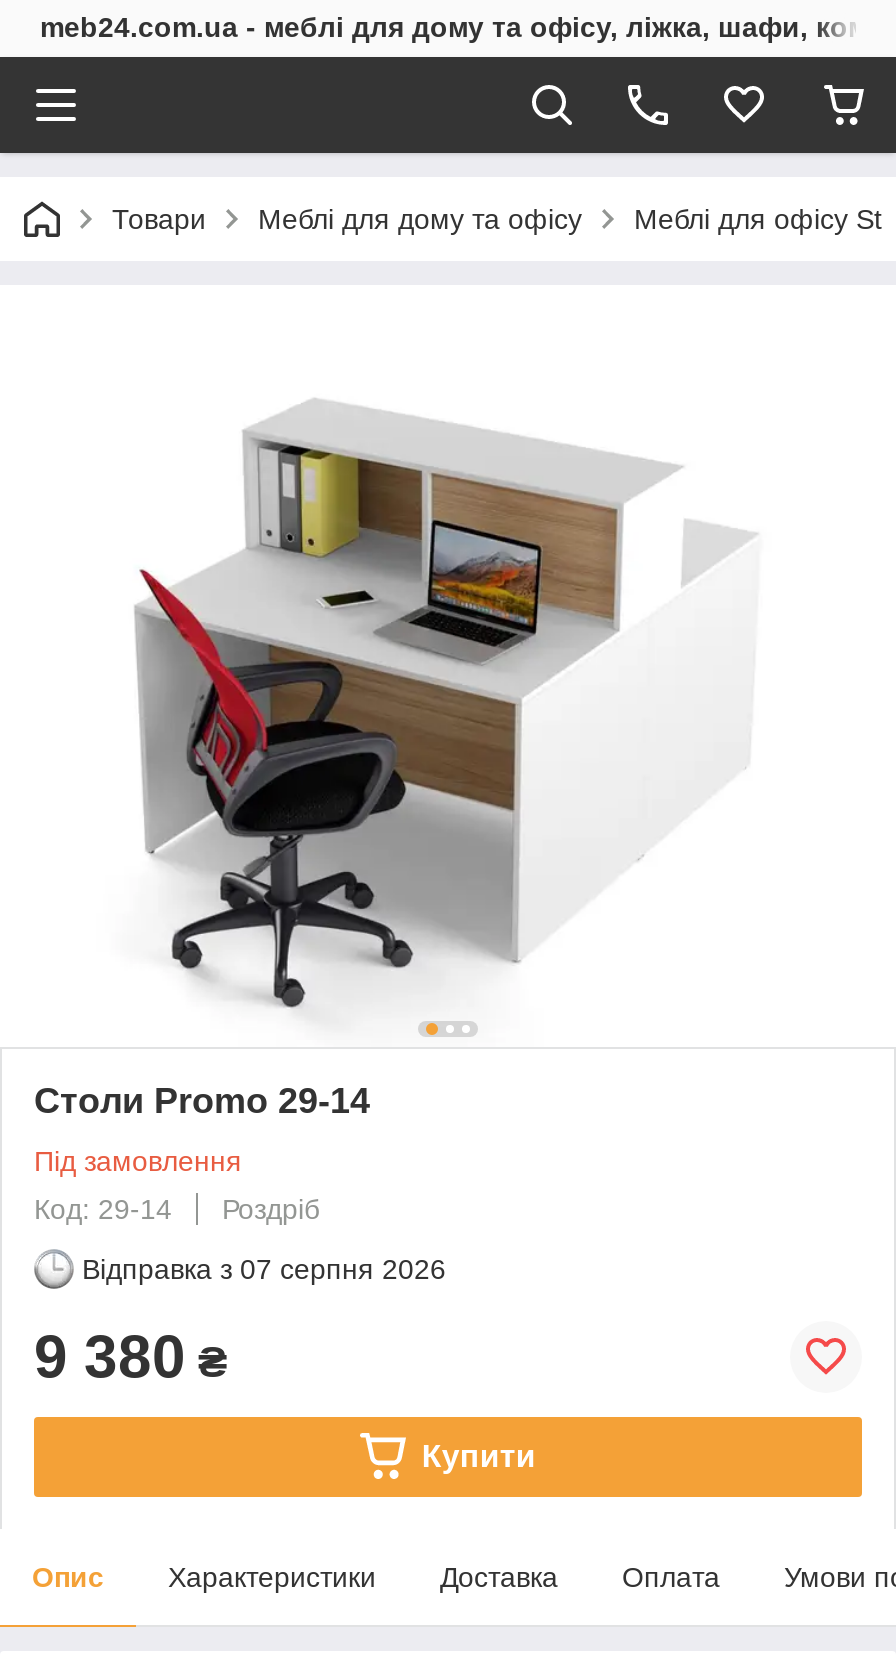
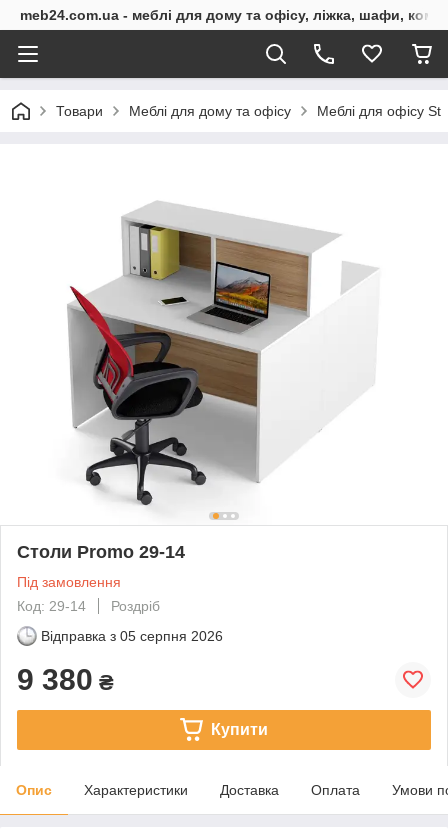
- Відправка з 07 серпня 2026
+ Відправка з 05 серпня 2026
